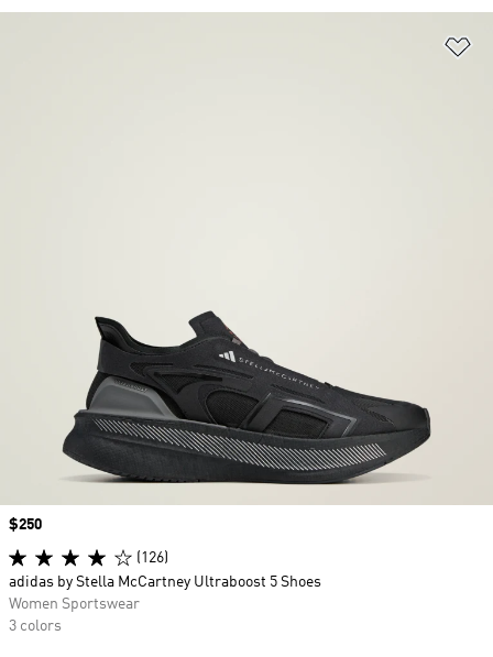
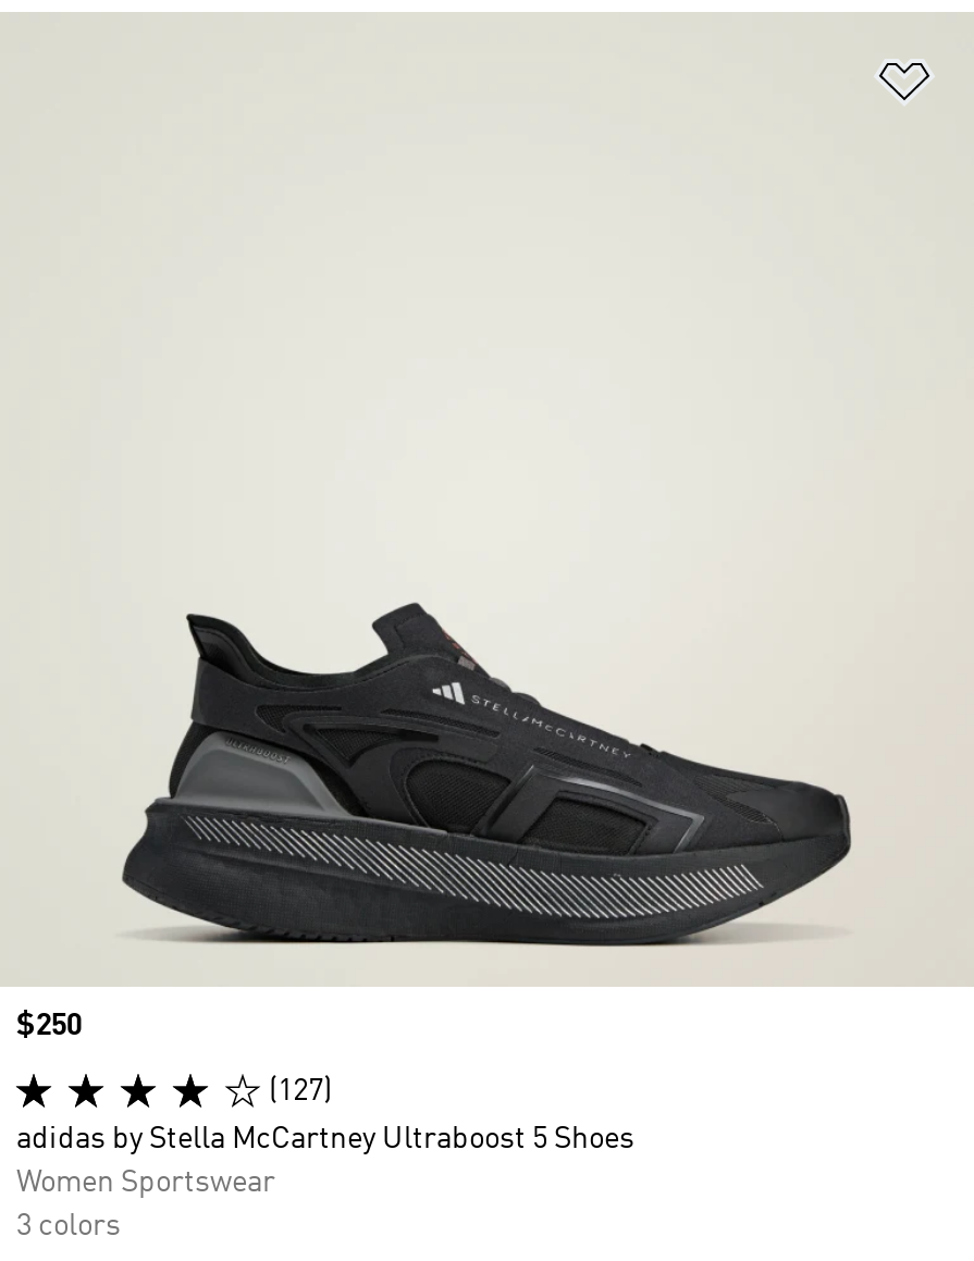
- (126)
+ (127)
